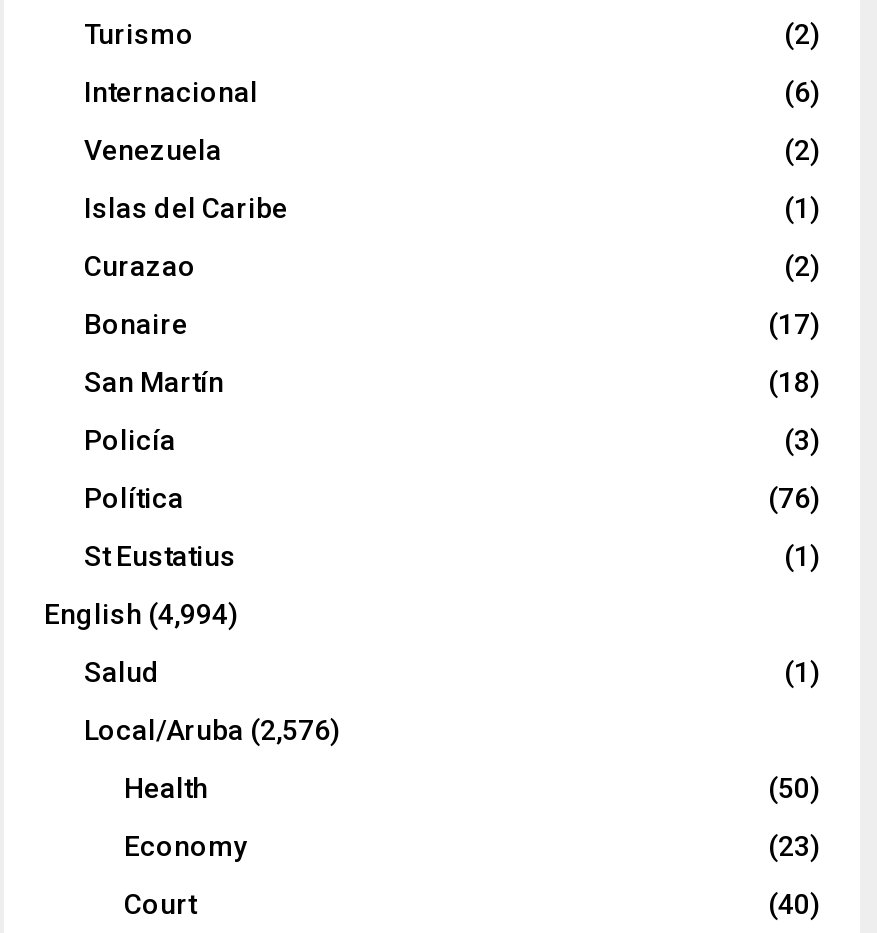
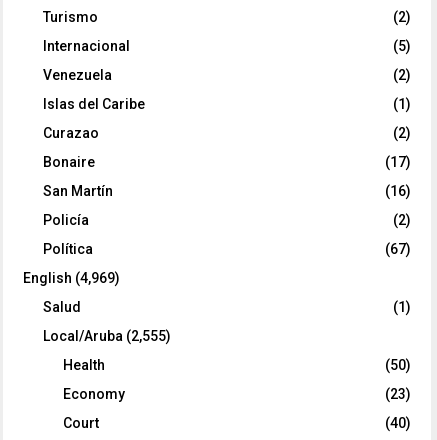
- (6)
+ (5)

- (18)
+ (16)

- (3)
+ (2)

- (76)
- St Eustatius
- (1)
- English (4,994)
+ (67)
+ English (4,969)

- Local/Aruba (2,576)
+ Local/Aruba (2,555)
